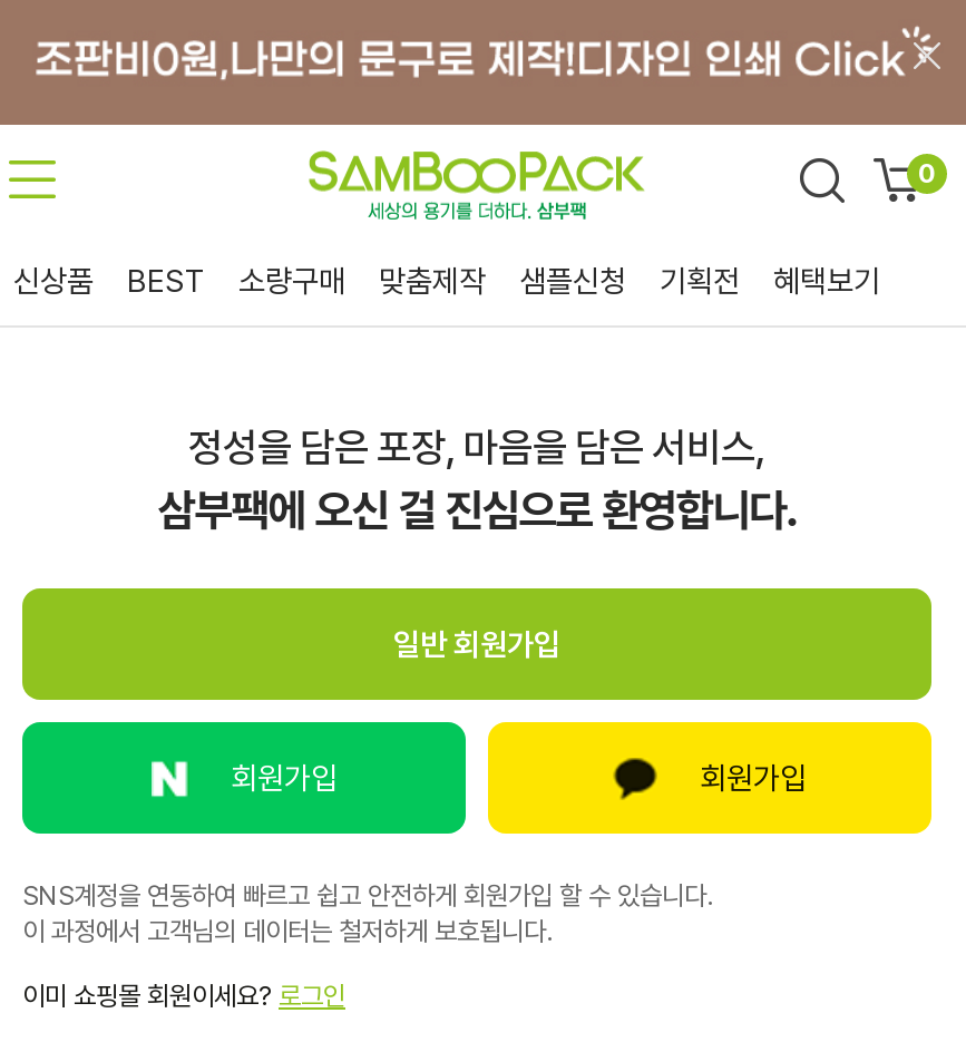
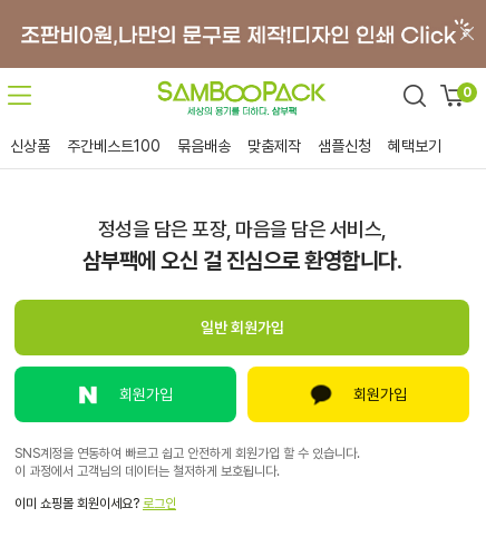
- BEST
- 소량구매
+ 주간베스트100
+ 묶음배송

- 기획전
